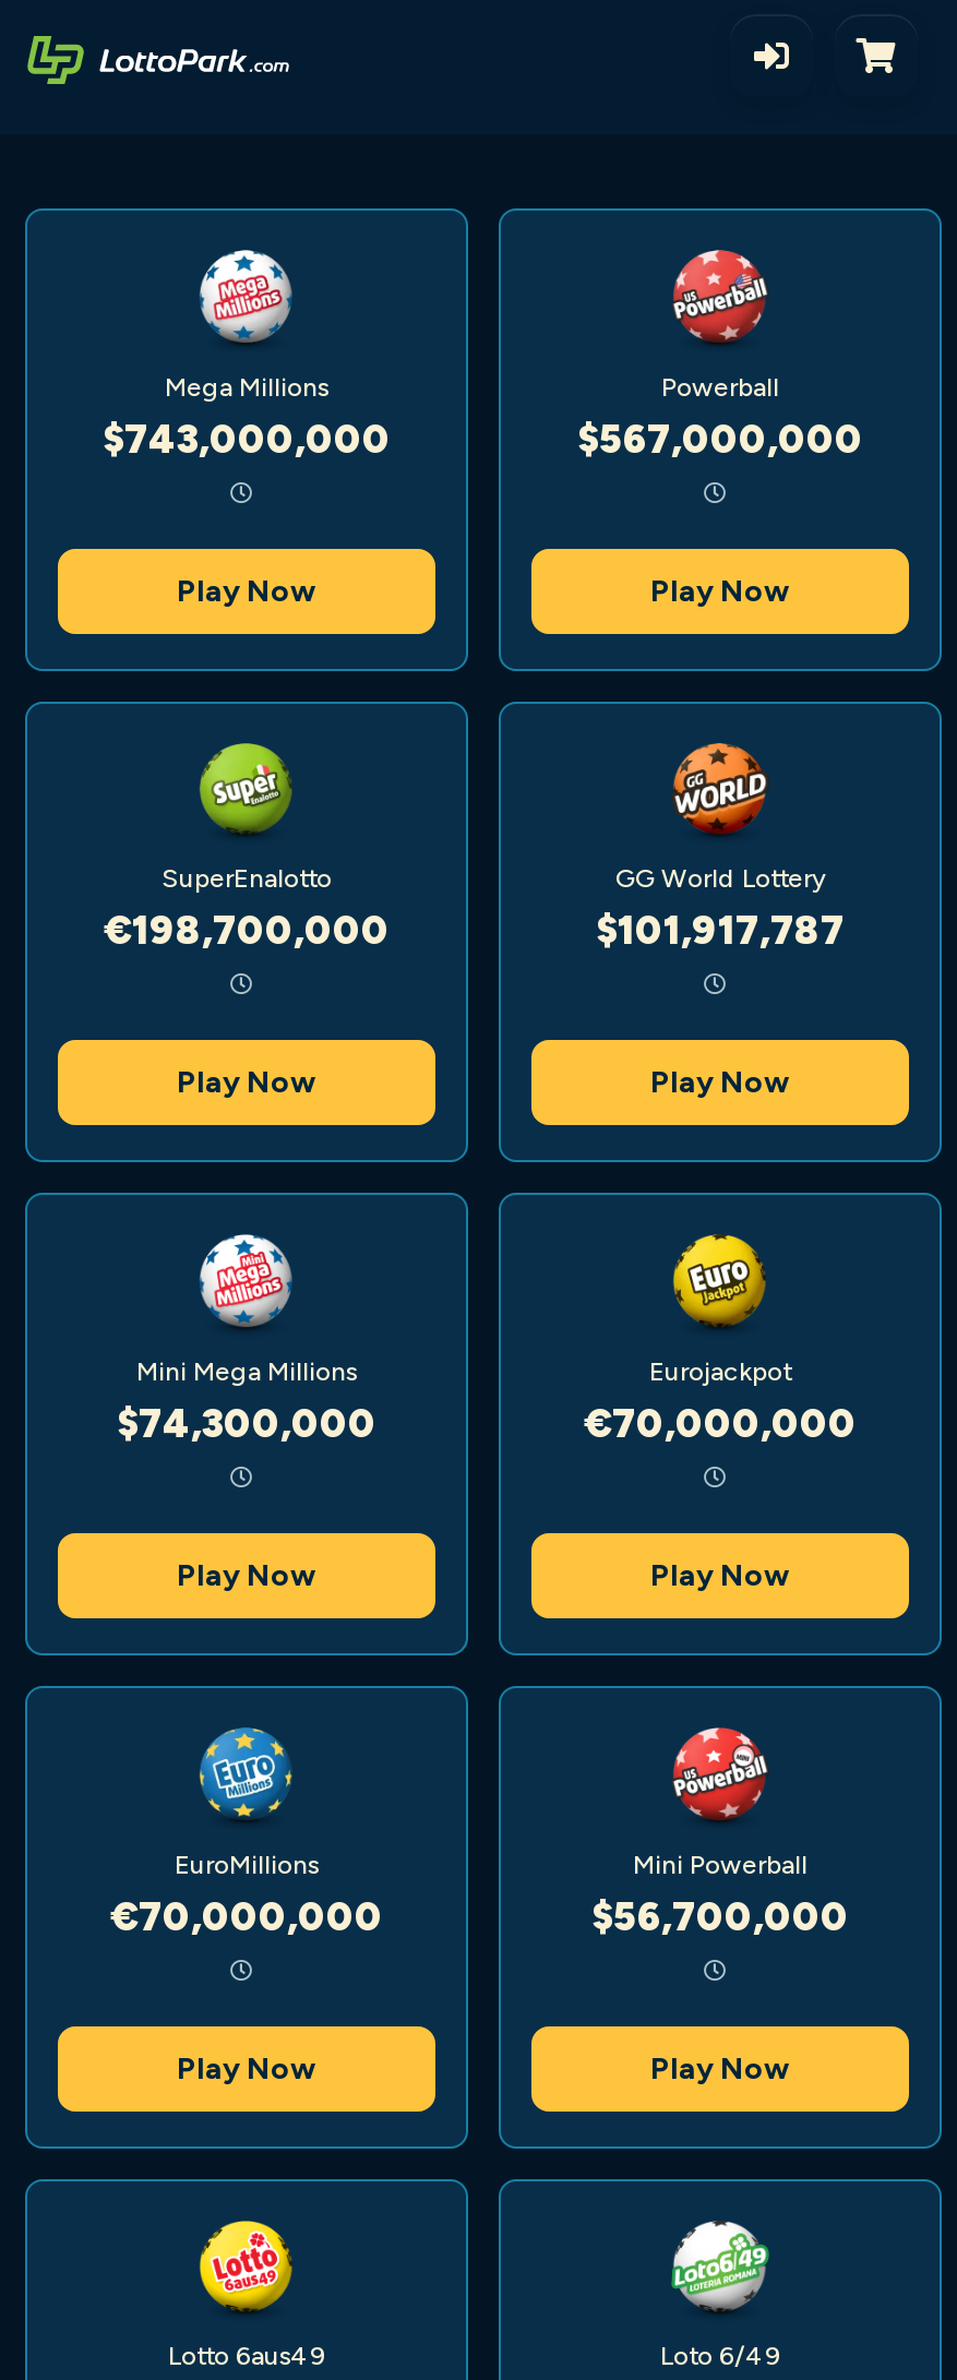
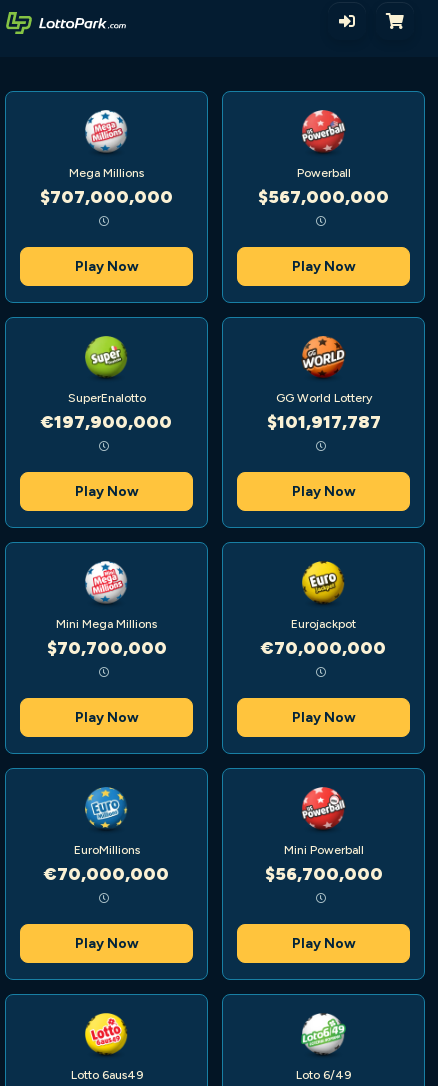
- $743,000,000
+ $707,000,000

- €198,700,000
+ €197,900,000

- $74,300,000
+ $70,700,000
